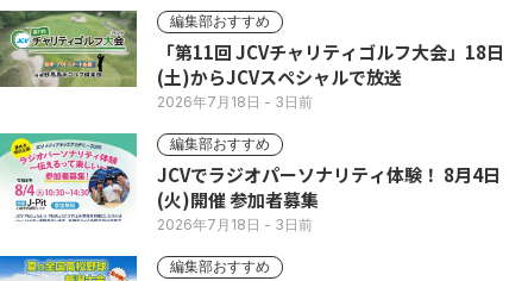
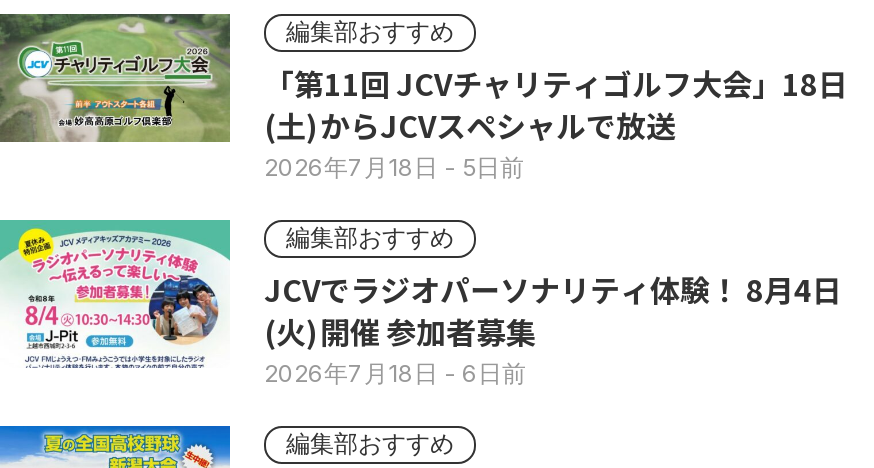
- 2026年7月18日- 3日前
+ 2026年7月18日- 5日前

- 2026年7月18日- 3日前
+ 2026年7月18日- 6日前
